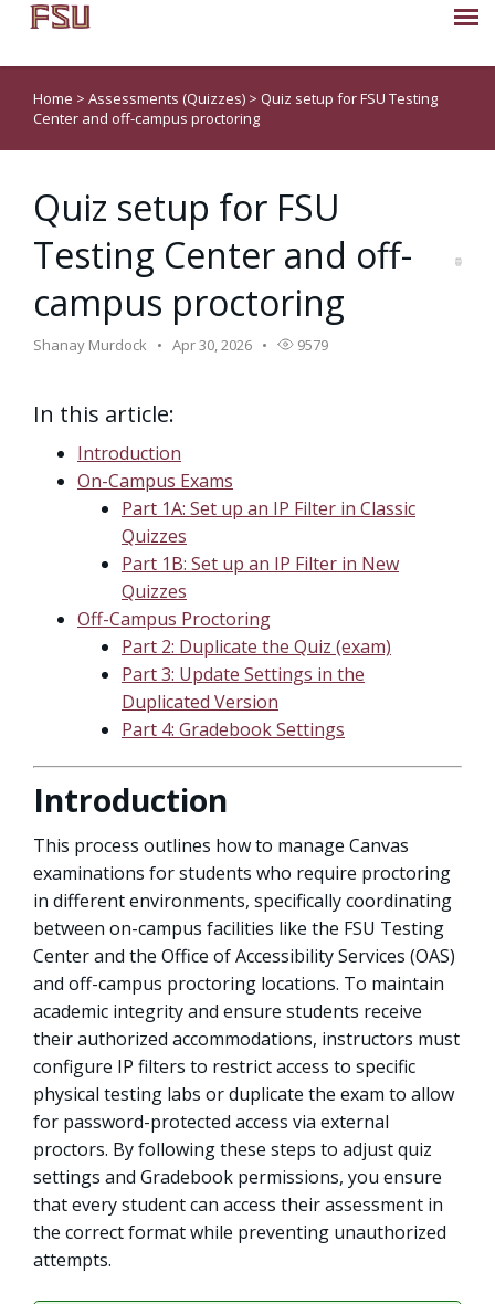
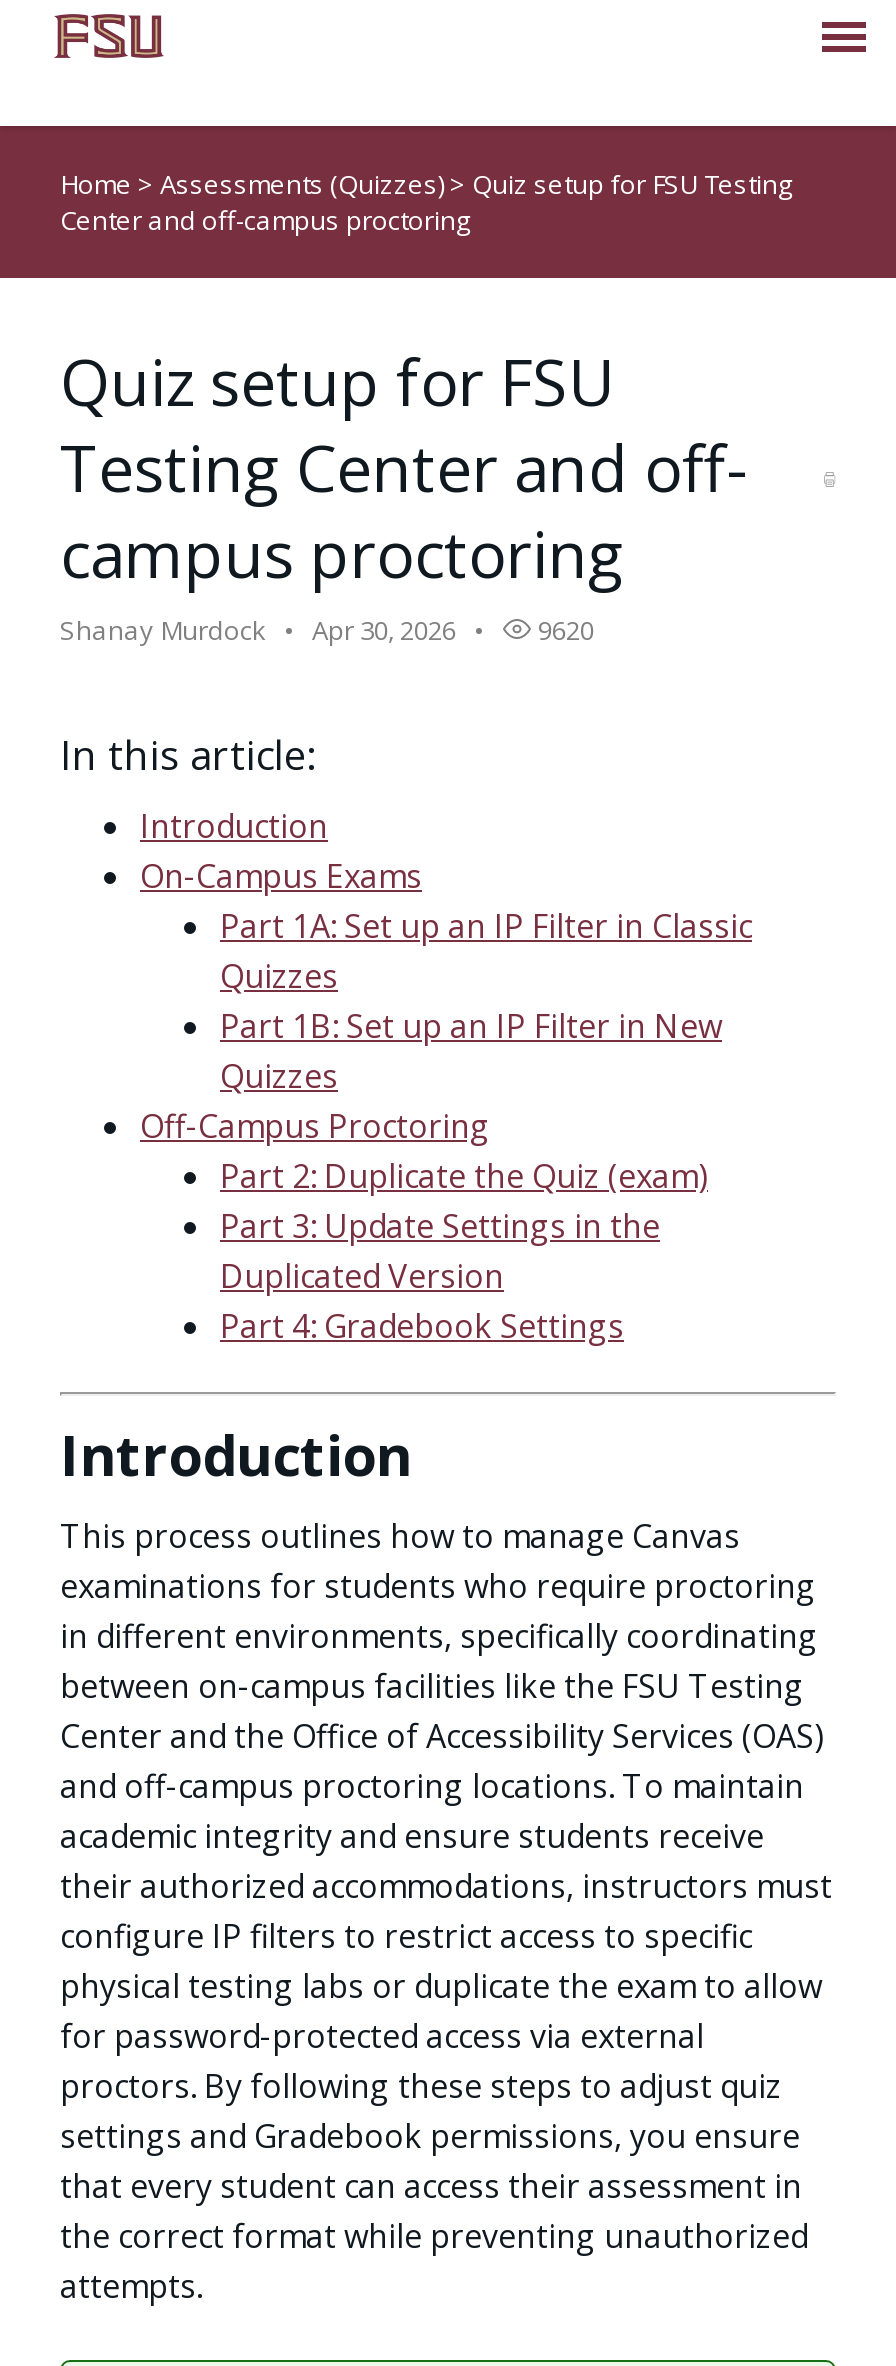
- 9579
+ 9620
